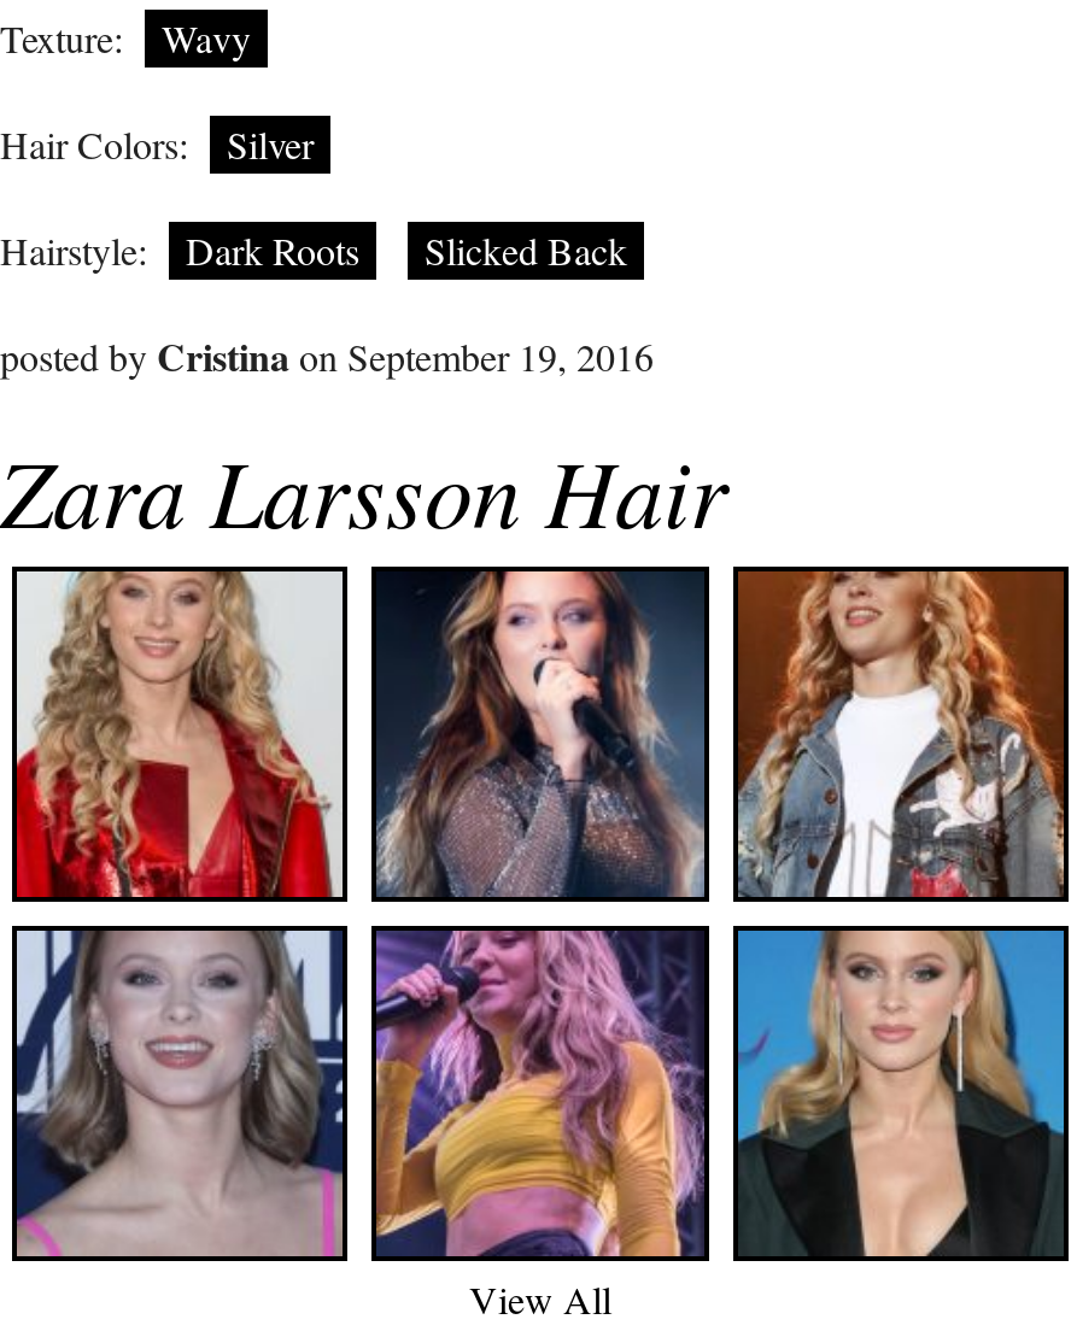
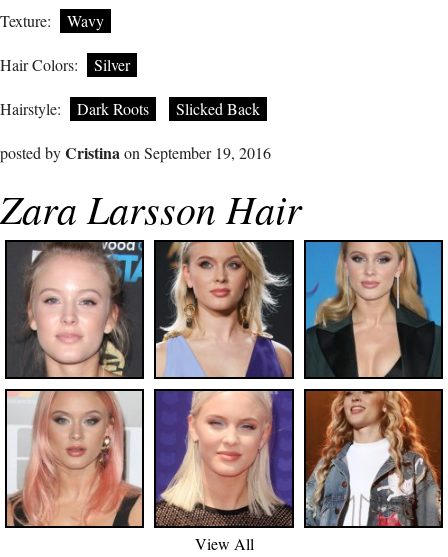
- [image]
+ [image]

- [image]
+ [image]

moved down: [image]

- [image]
+ [image]

- [image]
+ [image]

moved up: [image]
